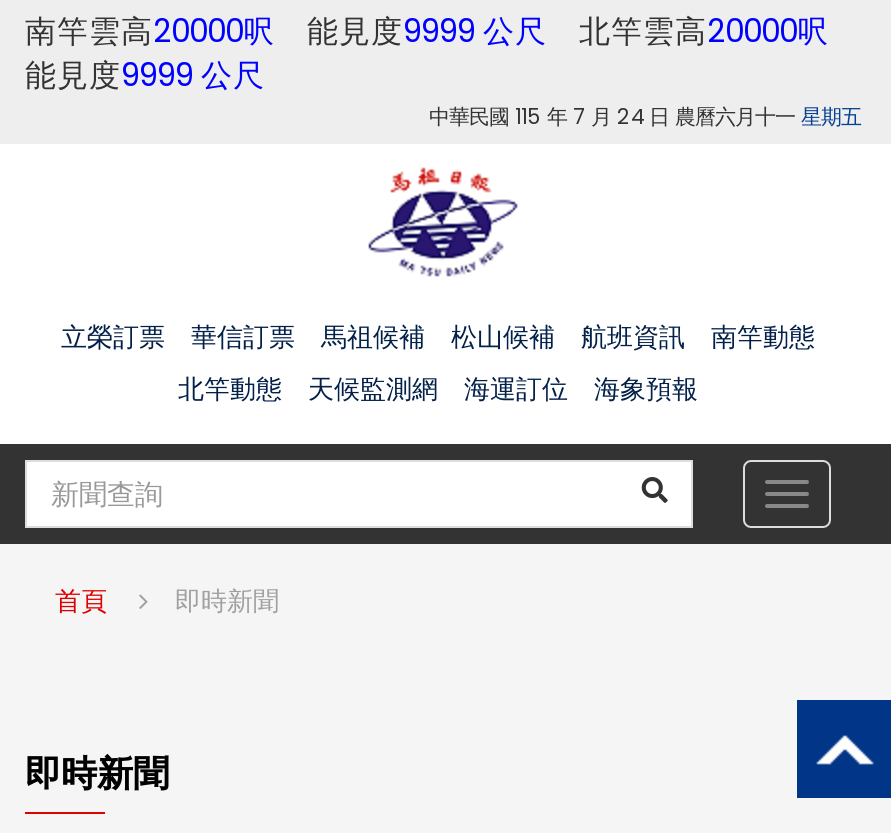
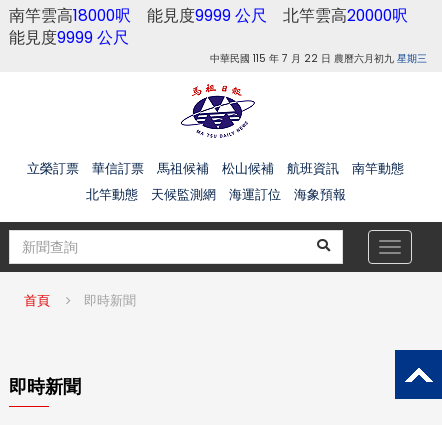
- 南竿雲高20000呎能見度9999 公尺北竿雲高20000呎
+ 南竿雲高18000呎能見度9999 公尺北竿雲高20000呎

- 中華民國 115 年 7 月 24 日 農曆六月十一星期五
+ 中華民國 115 年 7 月 22 日 農曆六月初九星期三
